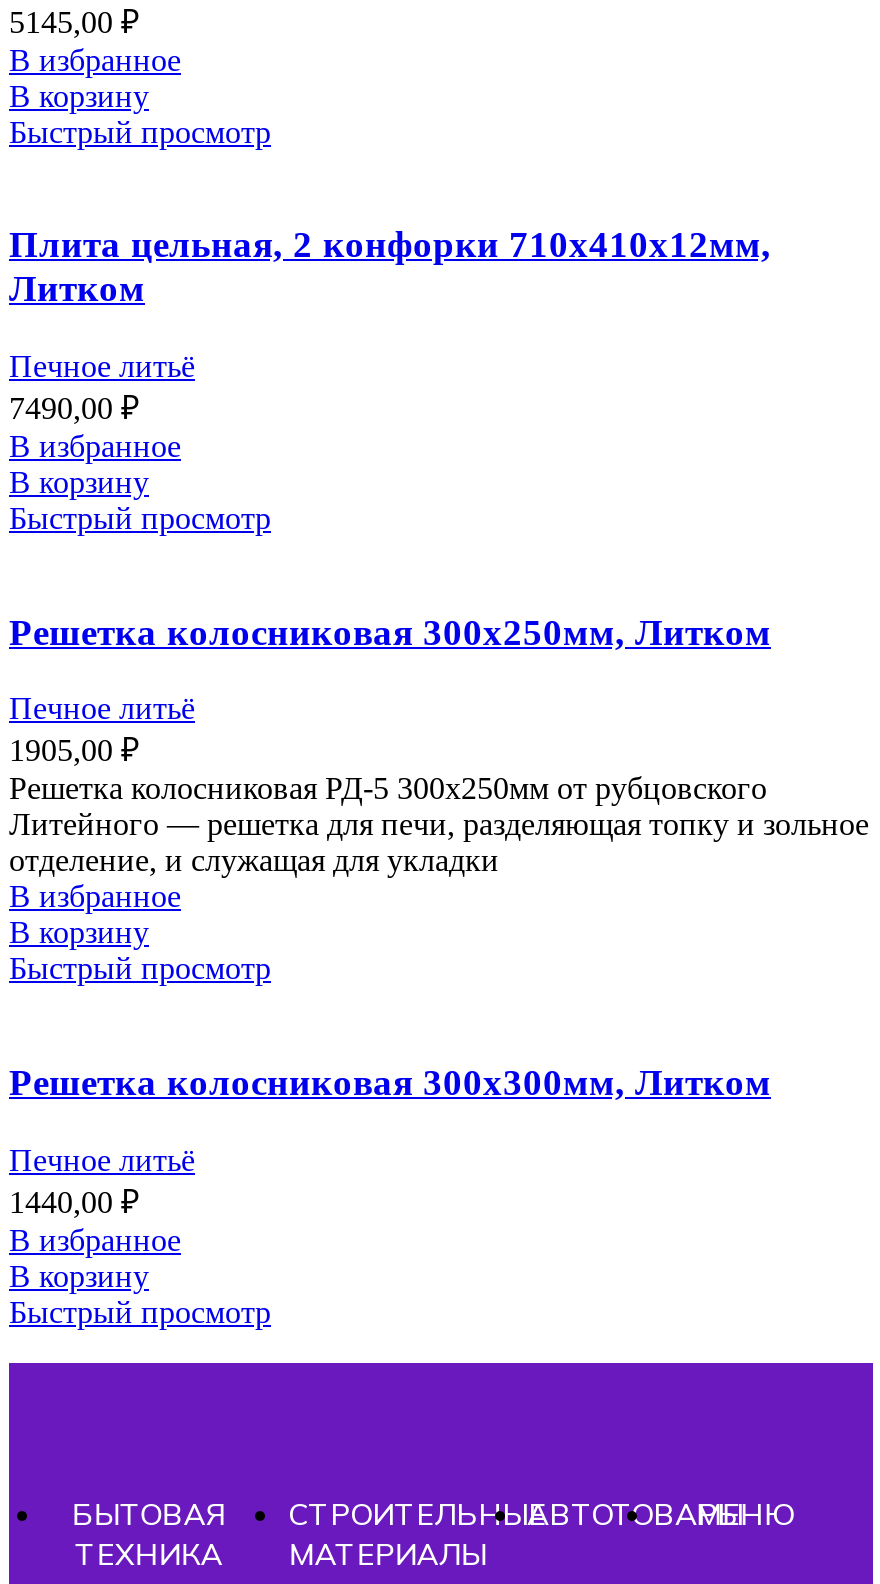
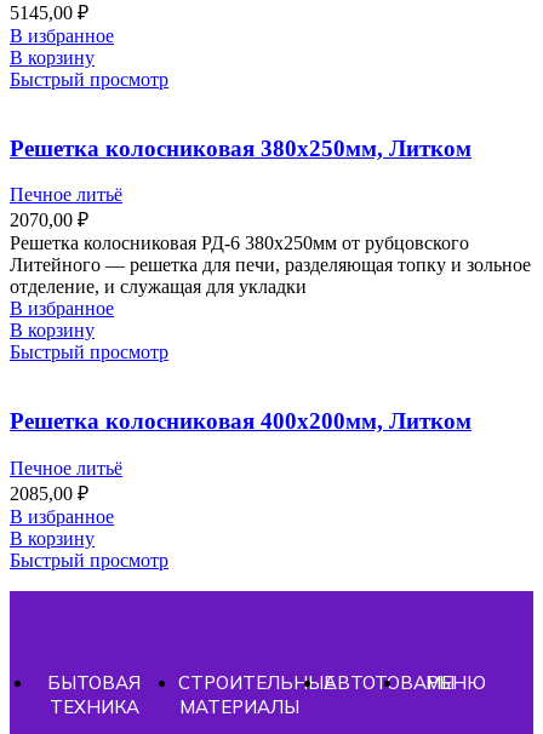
- Плита цельная, 2 конфорки 710х410х12мм,
- Литком
+ Решетка колосниковая 380х250мм, Литком

- 7490,00 ₽
- В избранное
- В корзину
- Быстрый просмотр
- Решетка колосниковая 300х250мм, Литком
- Печное литьё
- 1905,00 ₽
- Решетка колосниковая РД-5 300х250мм от рубцовского
+ 2070,00 ₽
+ Решетка колосниковая РД-6 380х250мм от рубцовского

- Решетка колосниковая 300х300мм, Литком
+ Решетка колосниковая 400х200мм, Литком

- 1440,00 ₽
+ 2085,00 ₽
